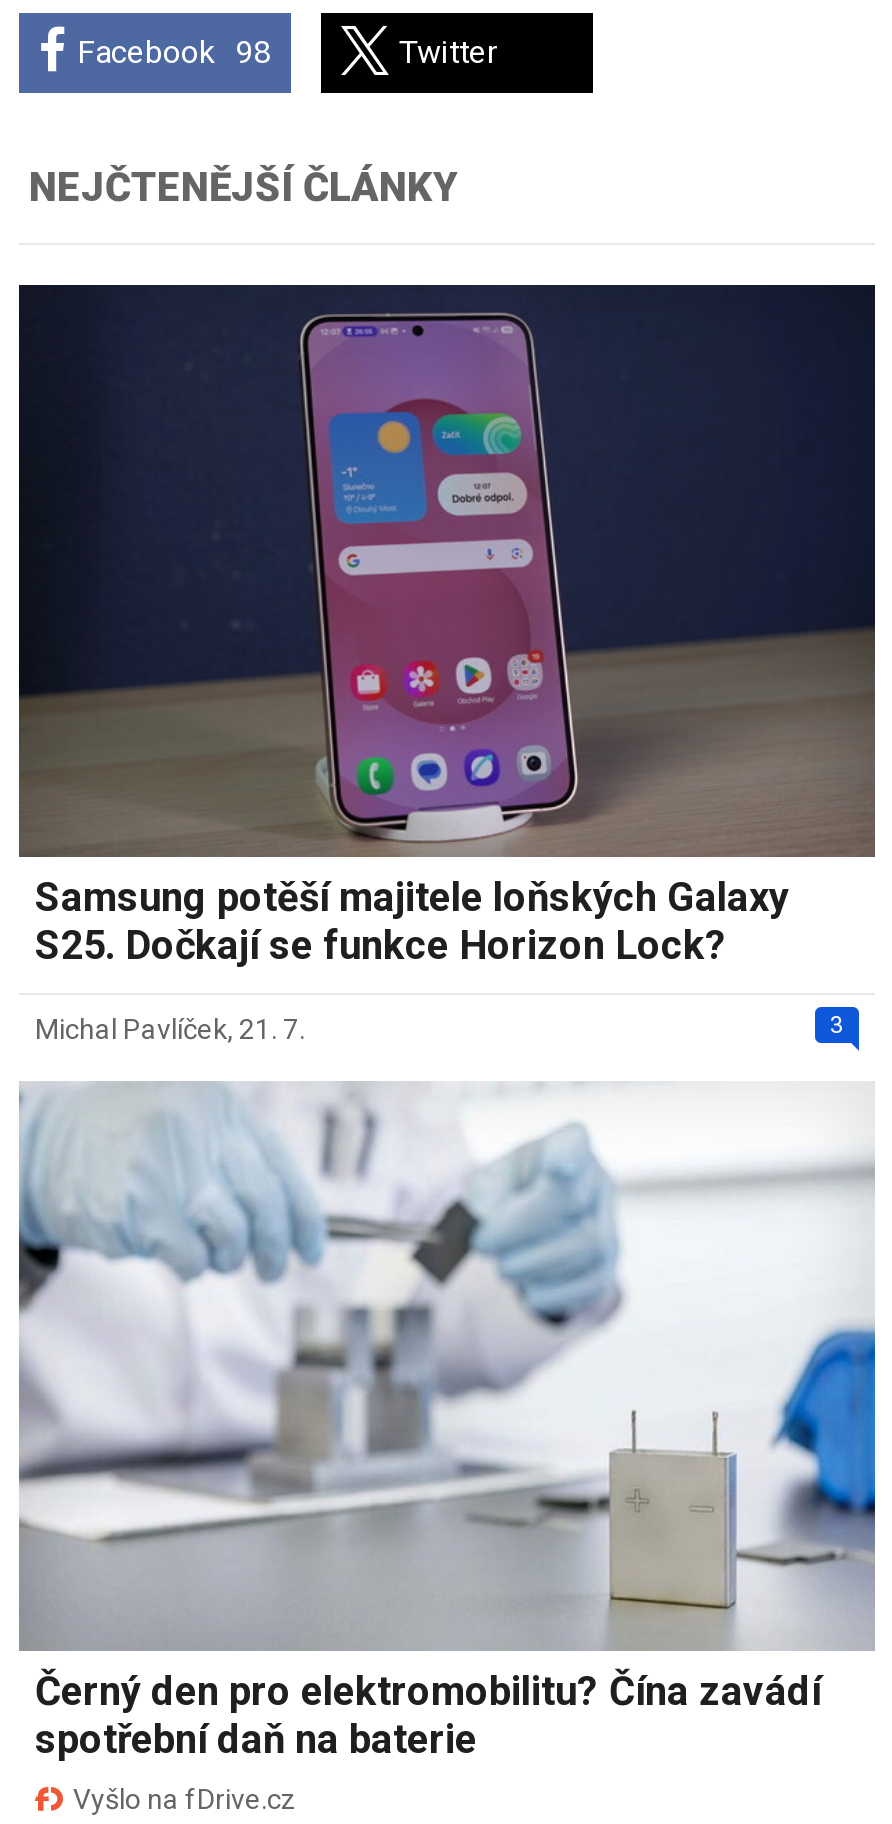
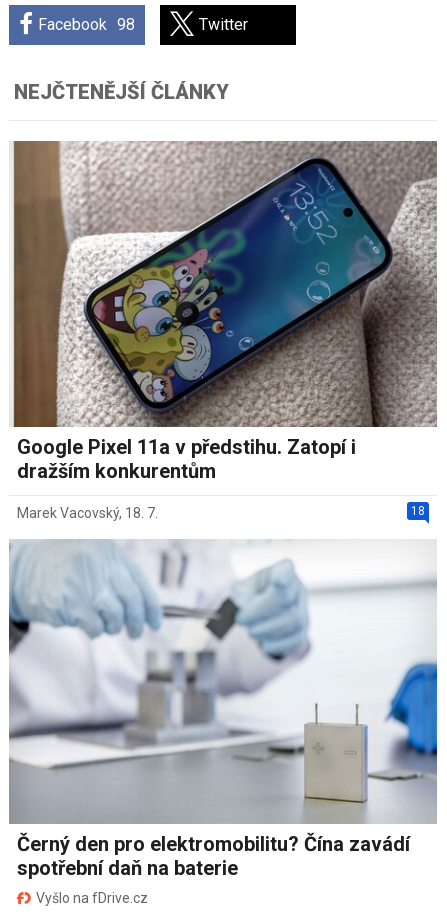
- [image]
- Samsung potěší majitele loňských Galaxy
- S25. Dočkají se funkce Horizon Lock?
+ [image]
+ Google Pixel 11a v předstihu. Zatopí i
+ dražším konkurentům

- 3
- Michal Pavlíček, 21. 7.
+ 18
+ Marek Vacovský, 18. 7.
